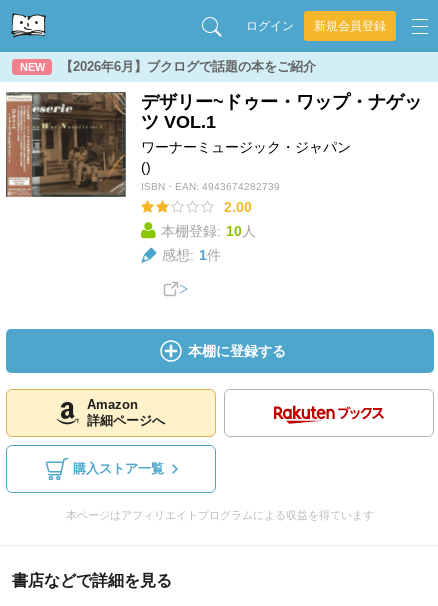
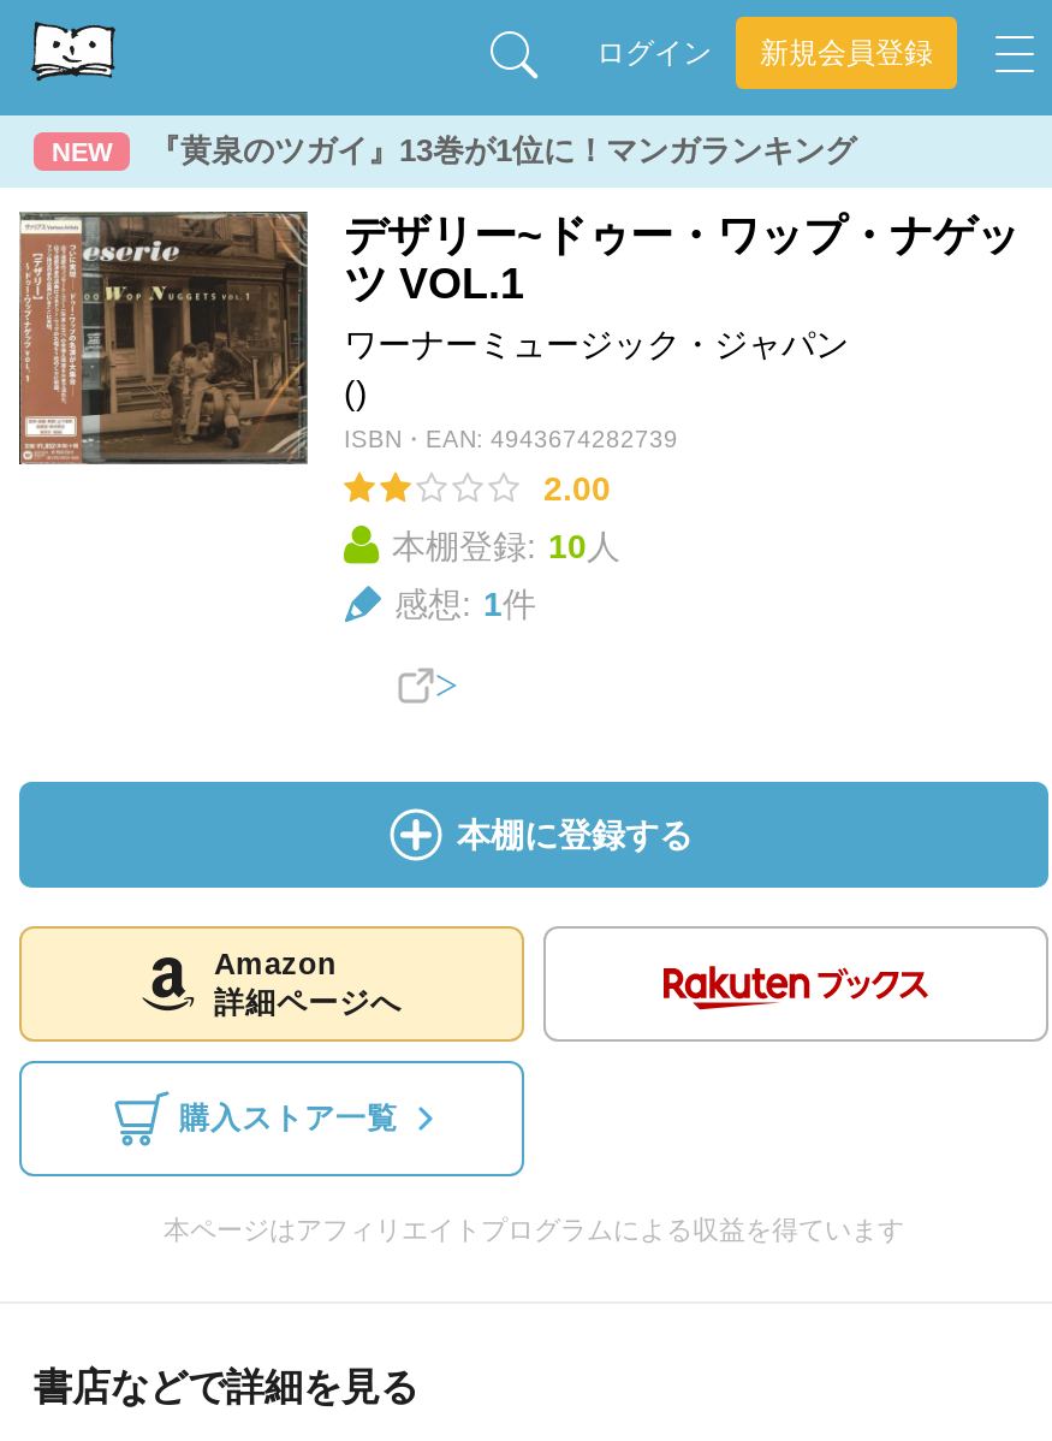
- 【2026年6月】ブクログで話題の本をご紹介
+ 『黄泉のツガイ』13巻が1位に！マンガランキング
